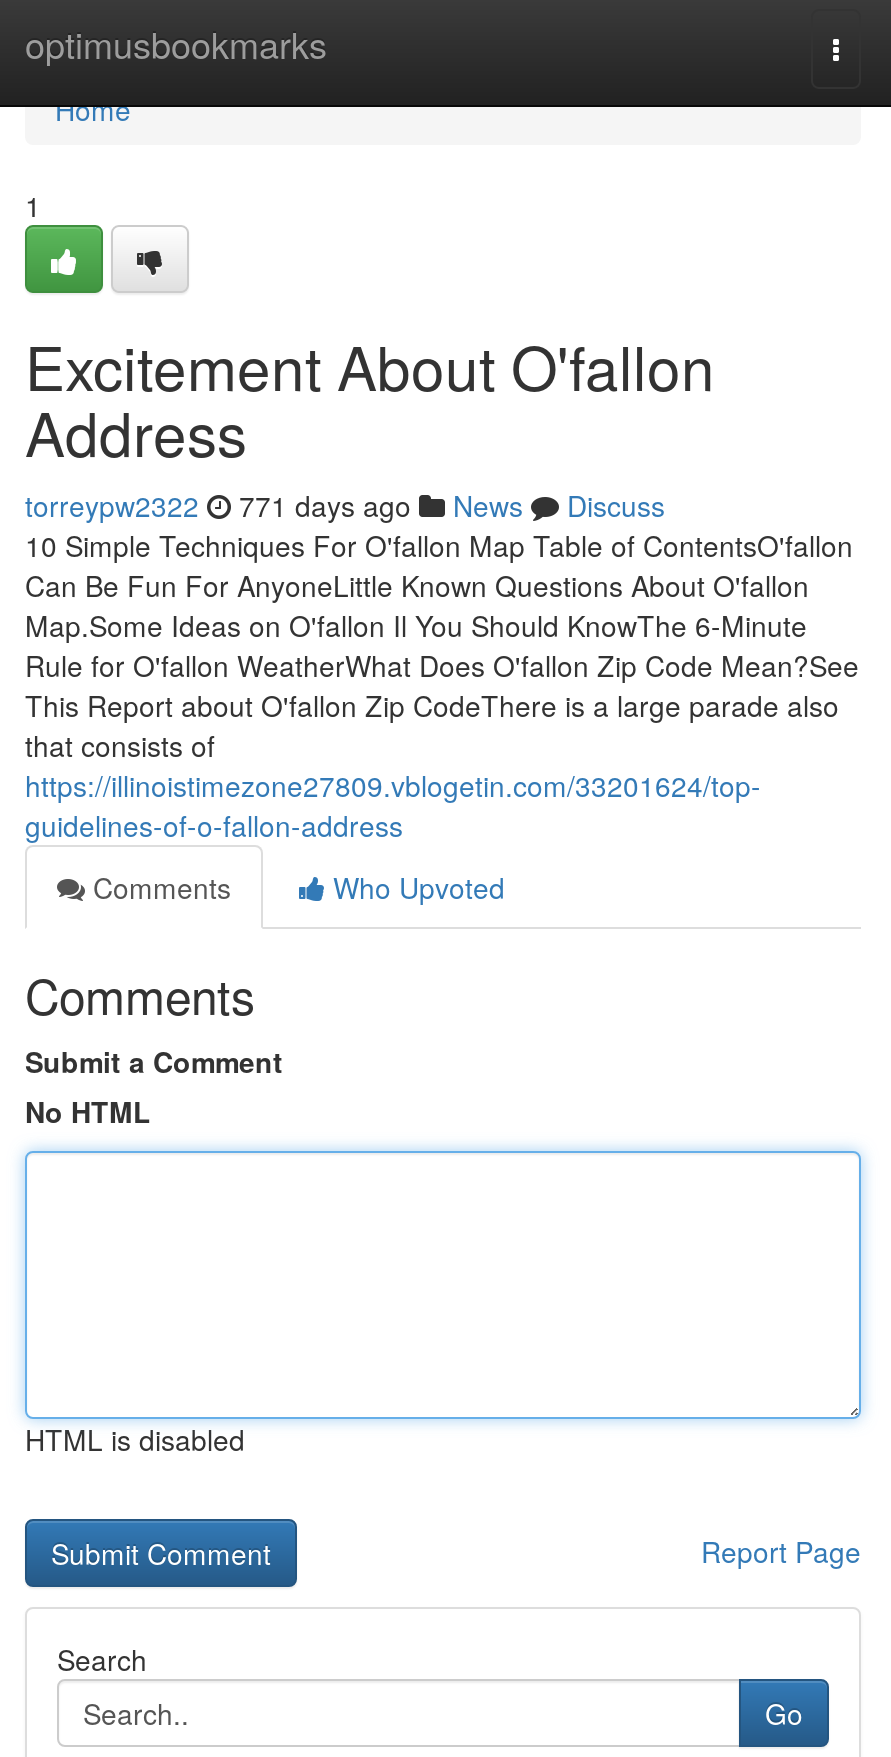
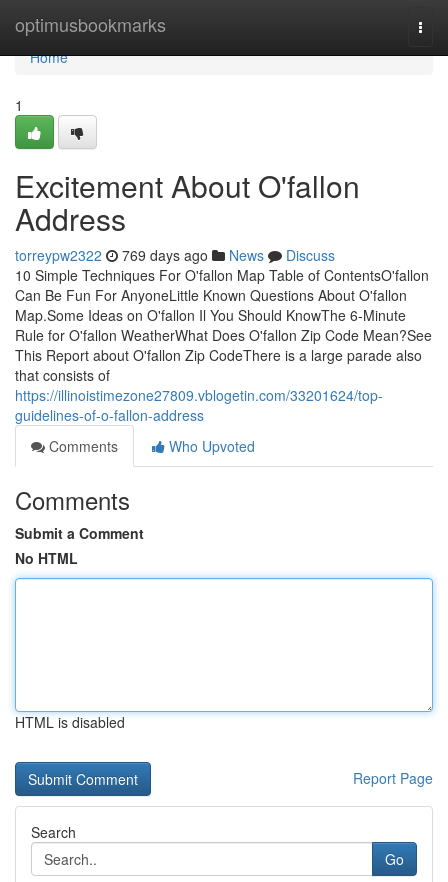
- torreypw2322 771 days ago News Discuss
+ torreypw2322 769 days ago News Discuss
